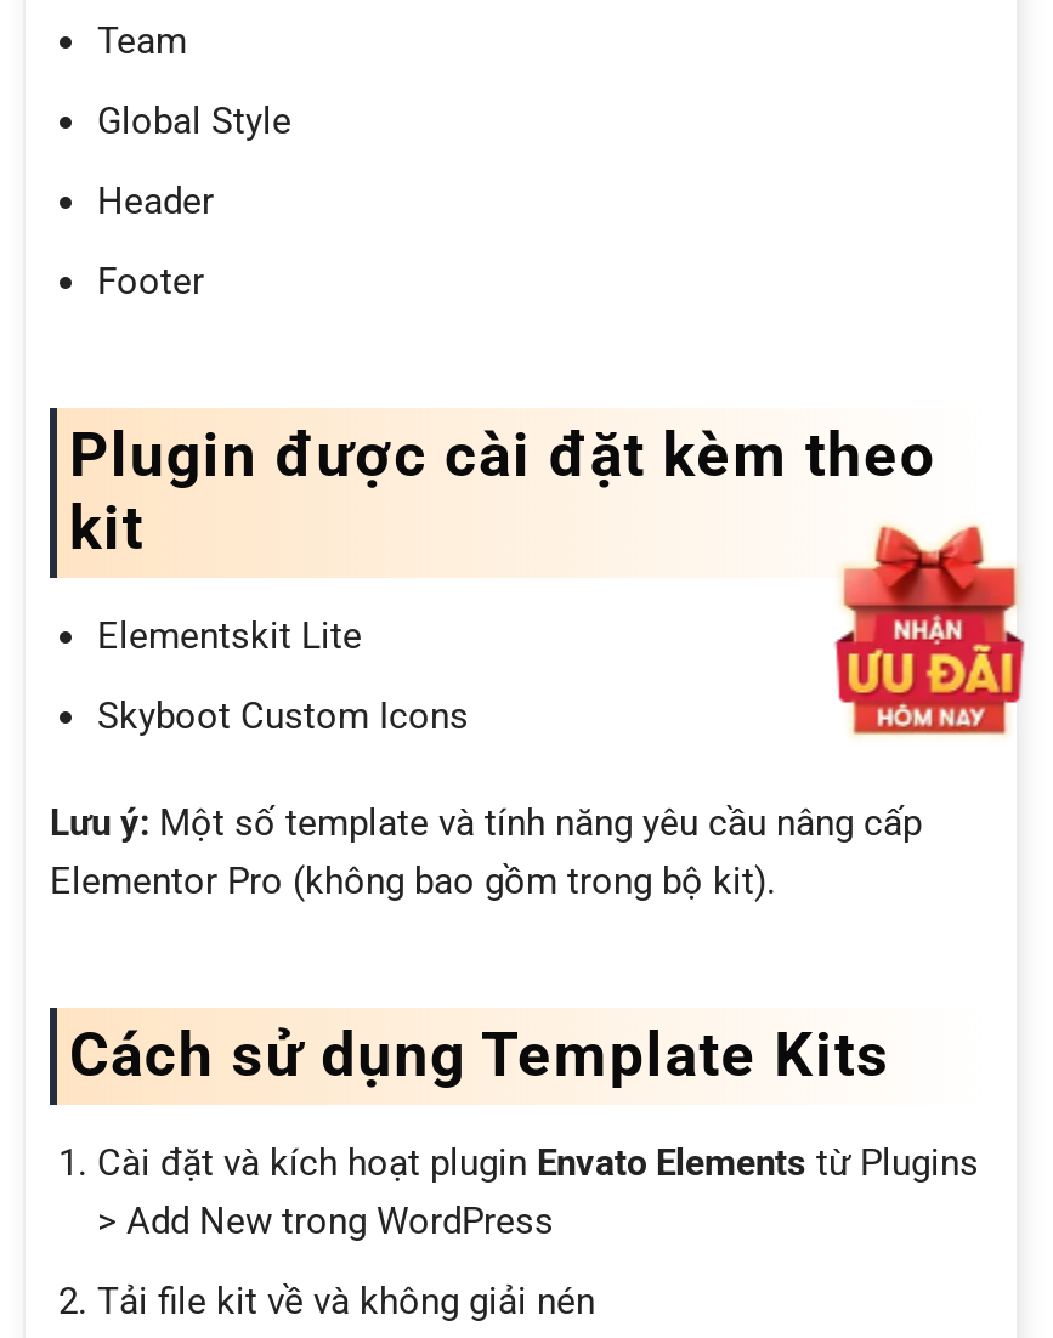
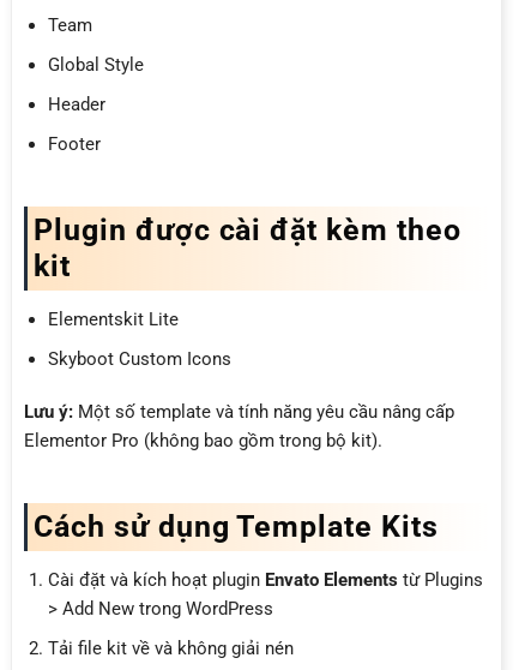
- [image]
